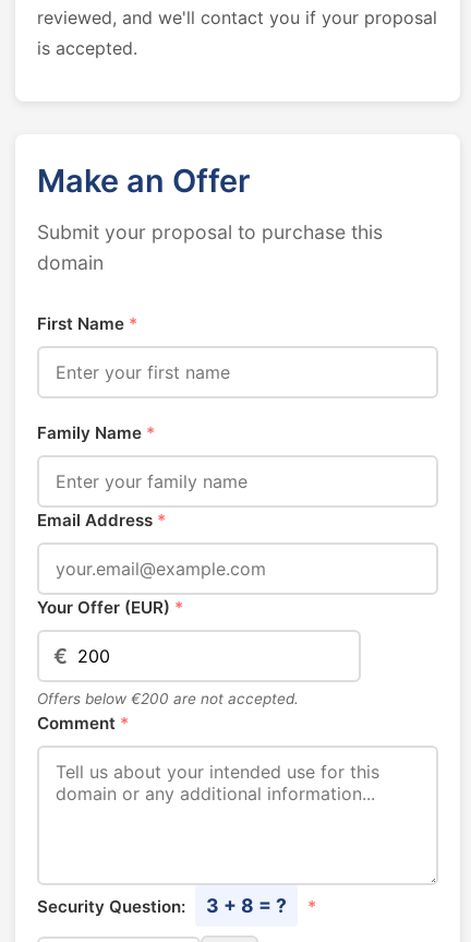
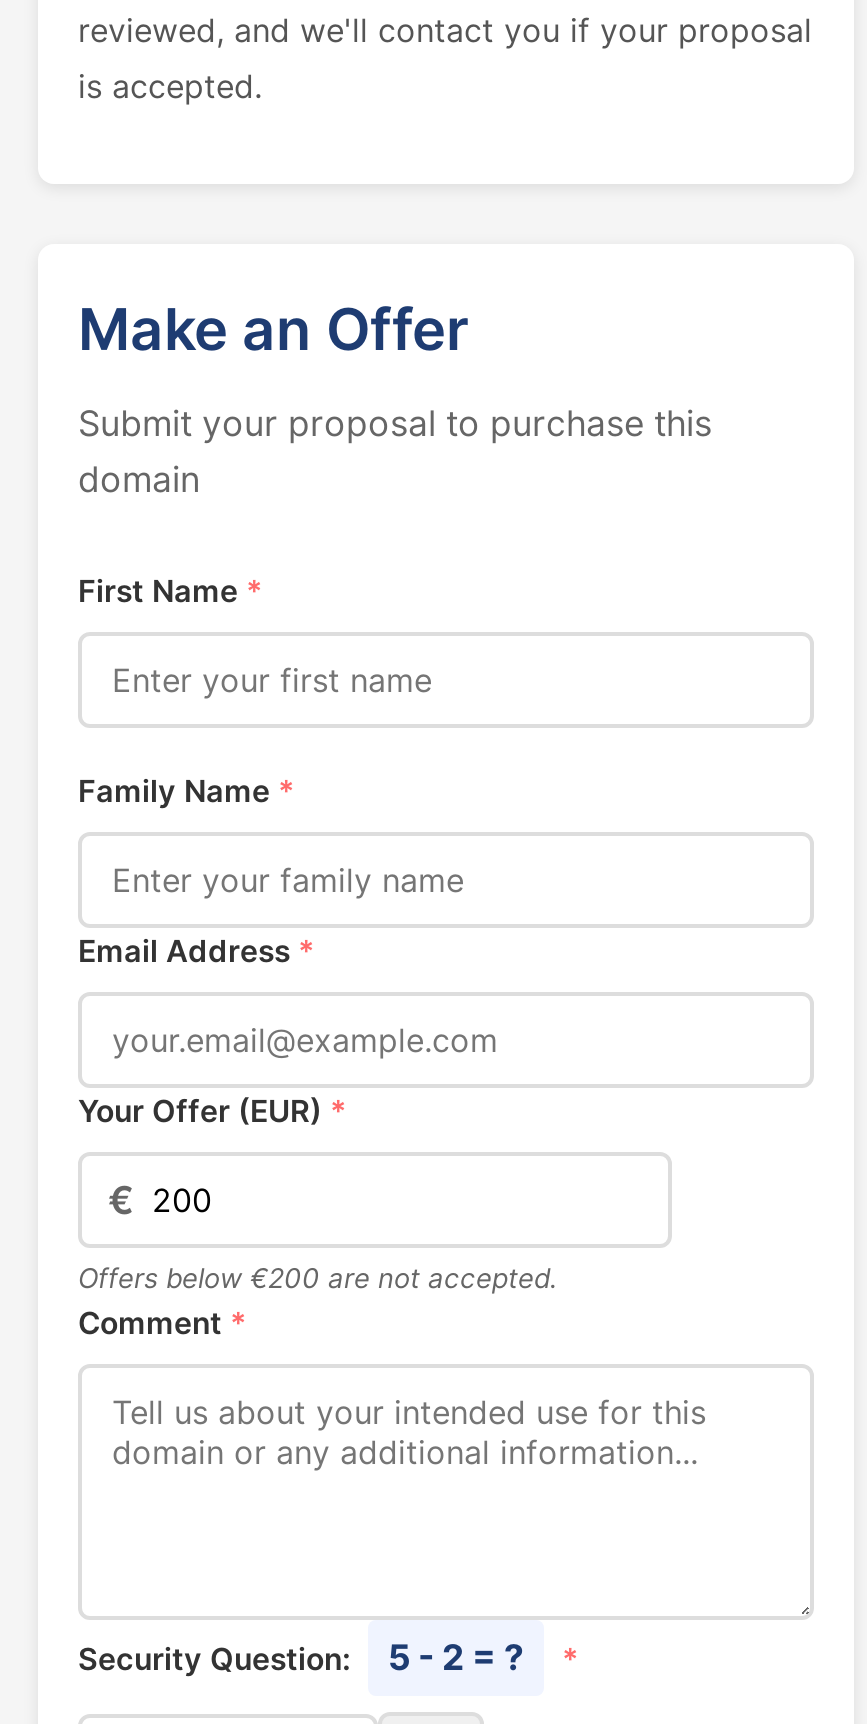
- 3 + 8 = ?
+ 5 - 2 = ?
